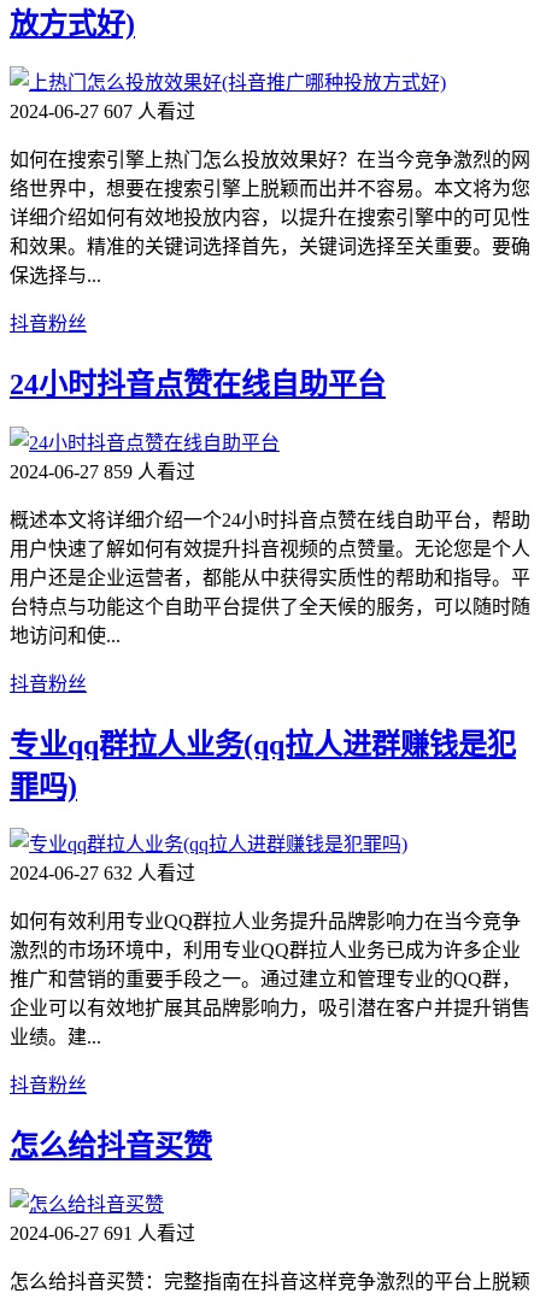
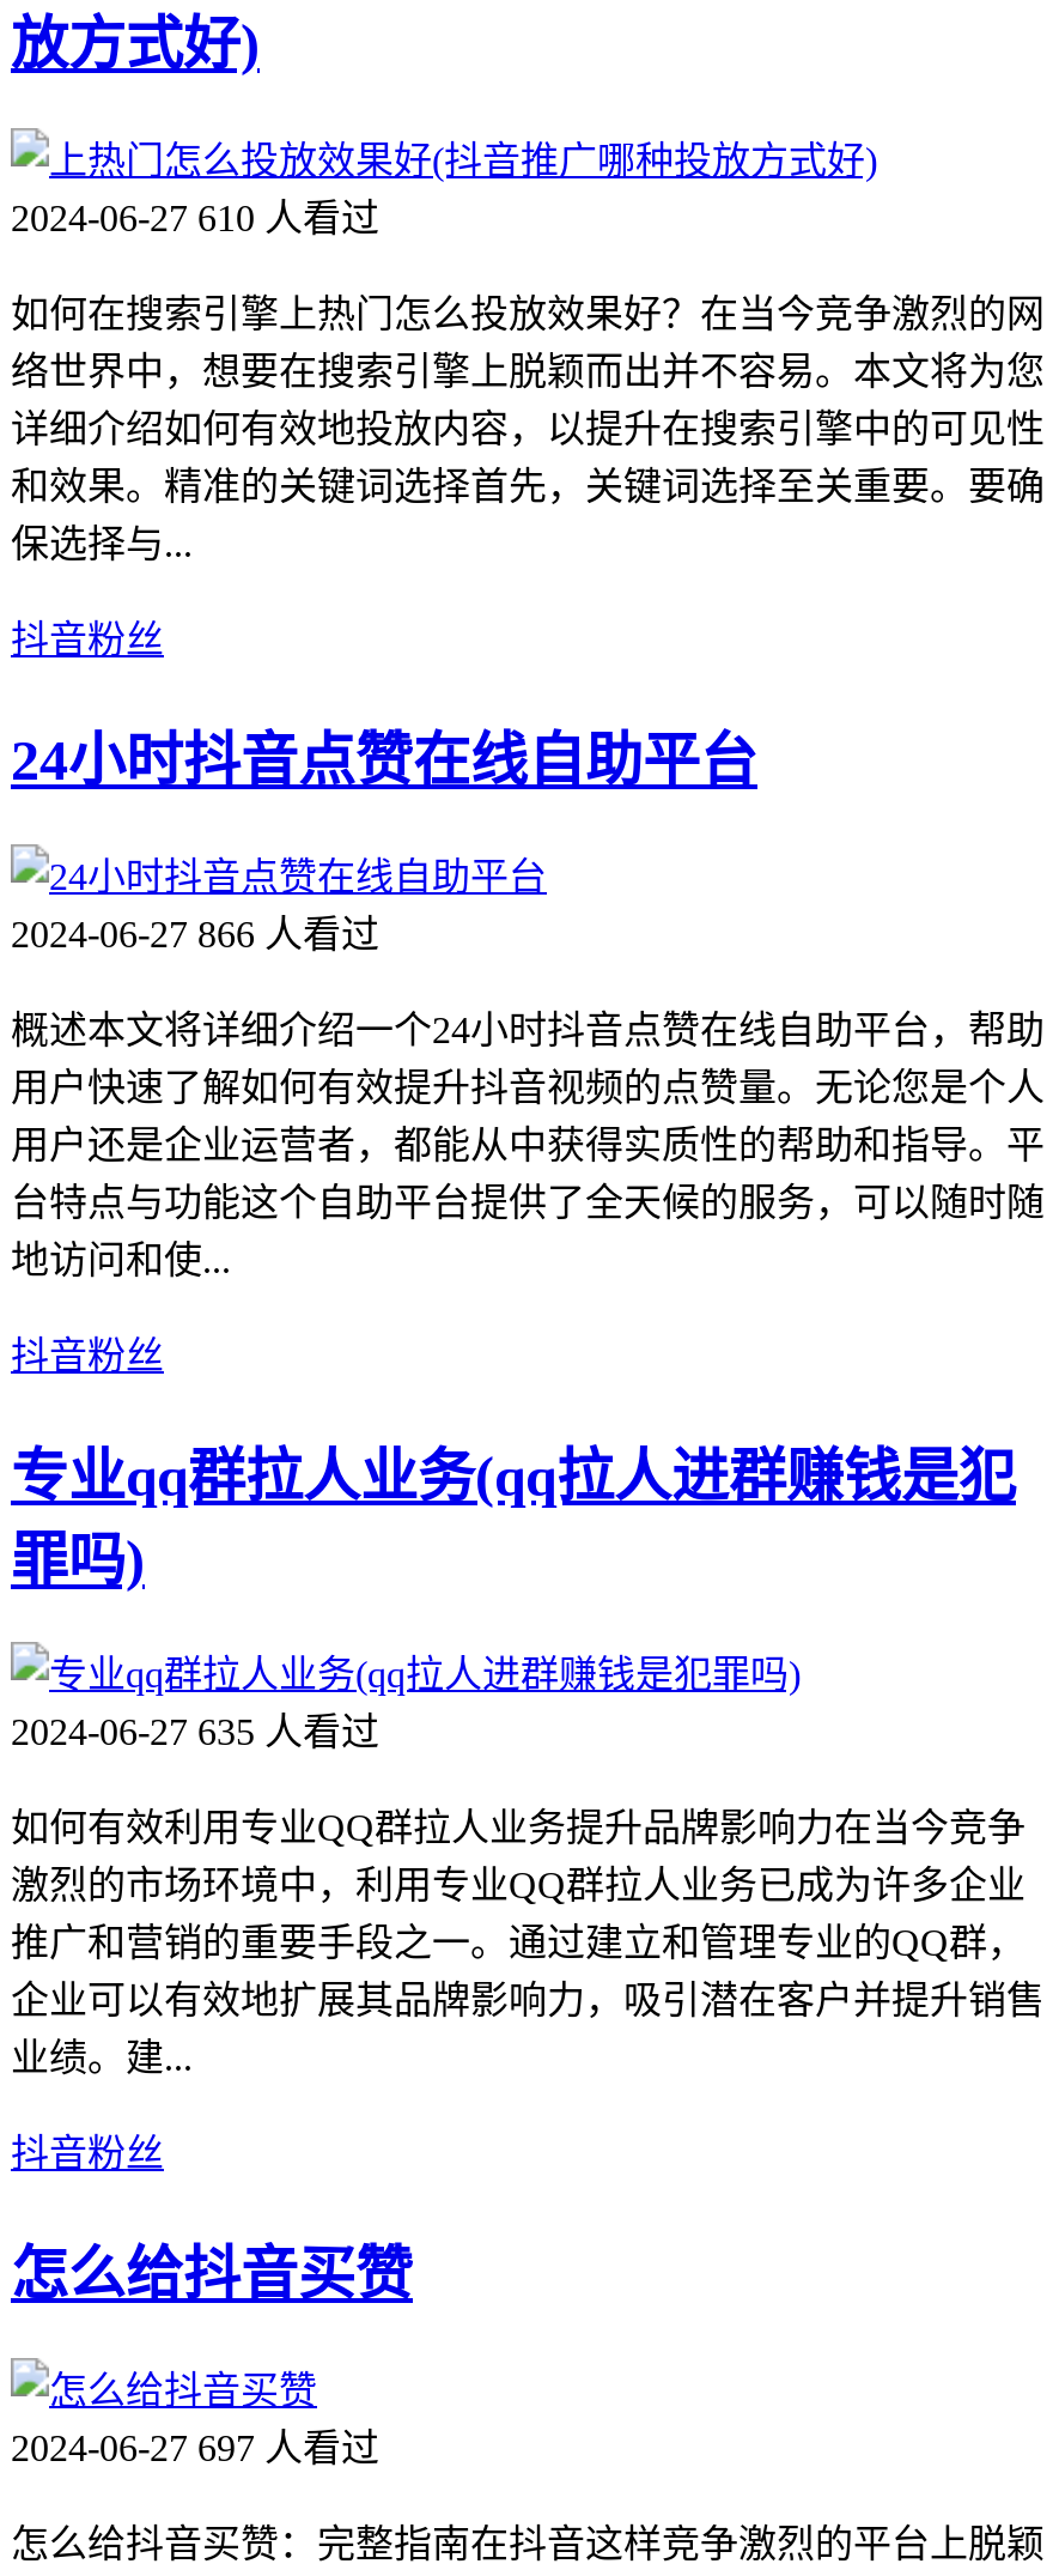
- 2024-06-27 607 人看过
+ 2024-06-27 610 人看过

- 2024-06-27 859 人看过
+ 2024-06-27 866 人看过

- 2024-06-27 632 人看过
+ 2024-06-27 635 人看过

- 2024-06-27 691 人看过
+ 2024-06-27 697 人看过
